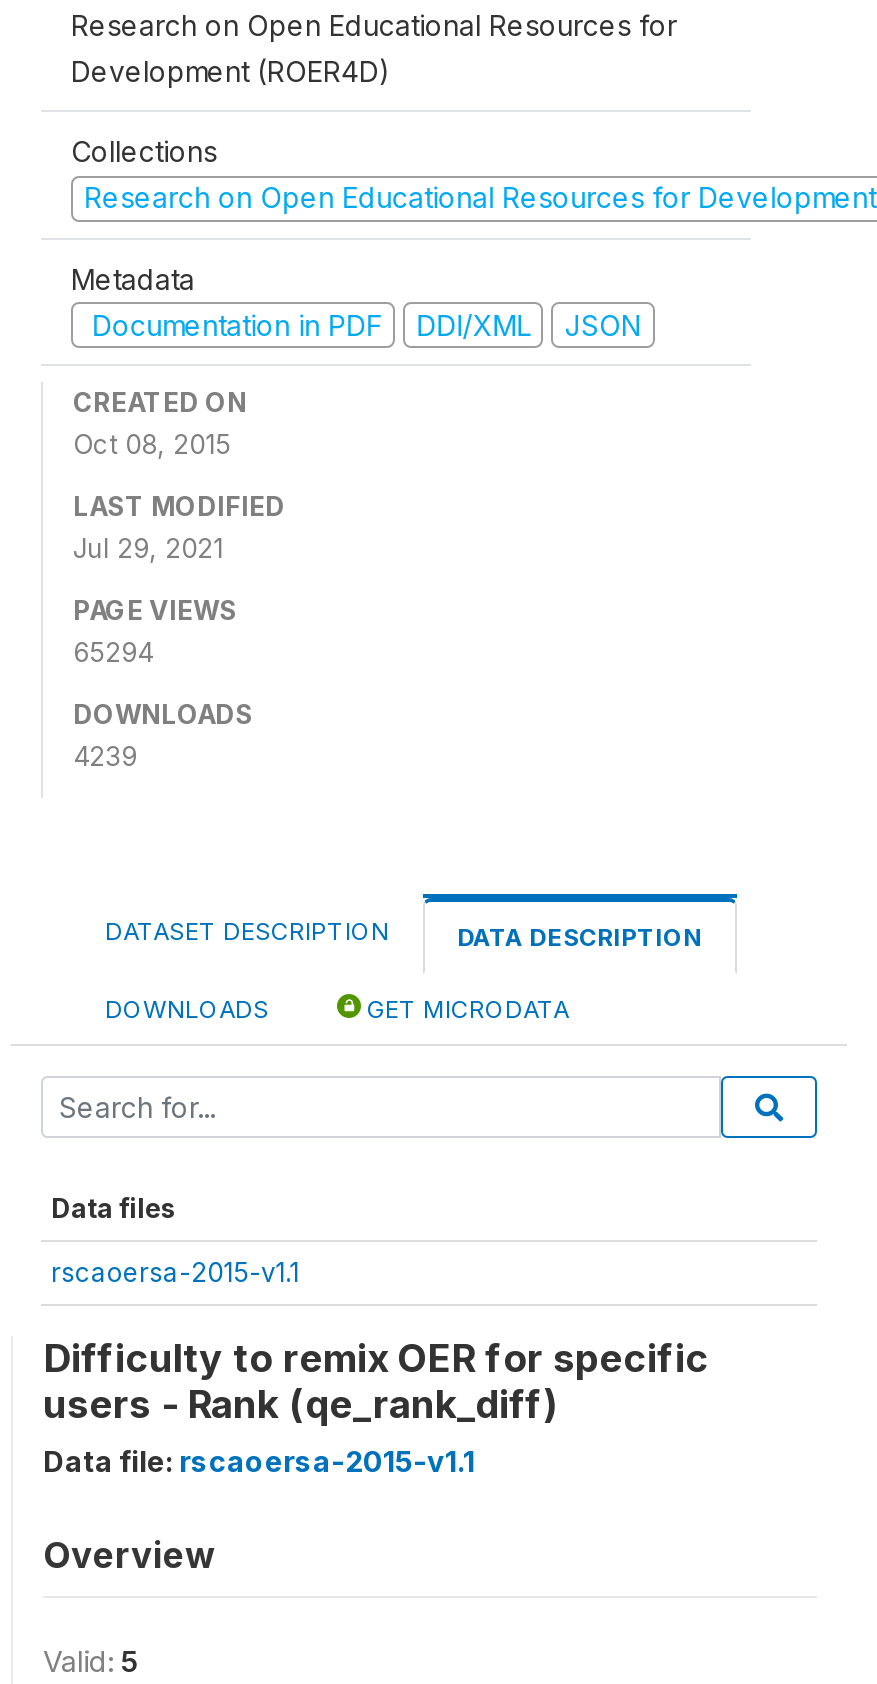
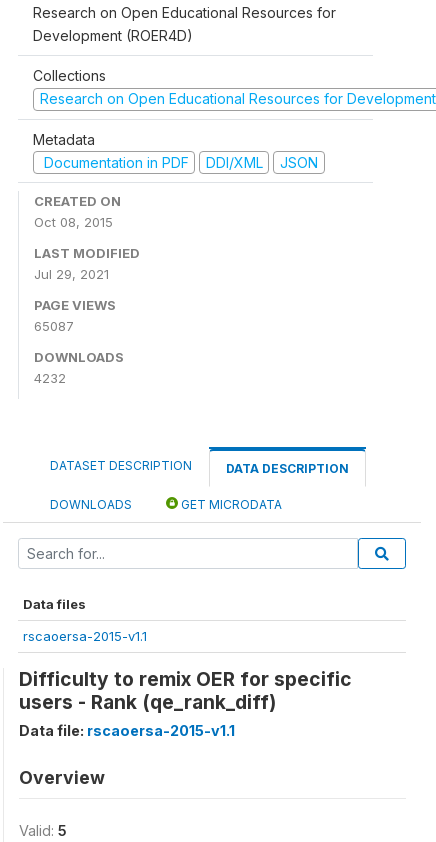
- 65294
+ 65087

- 4239
+ 4232
